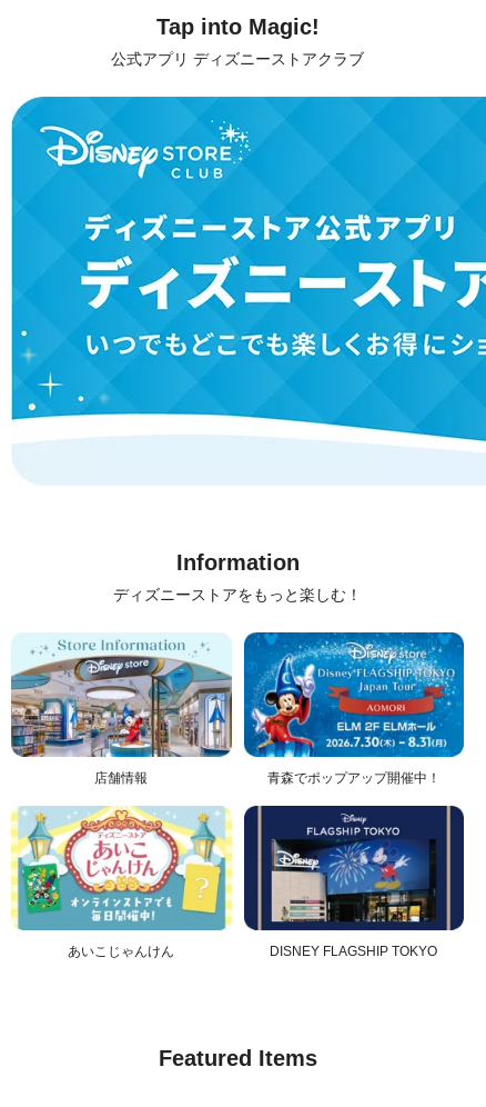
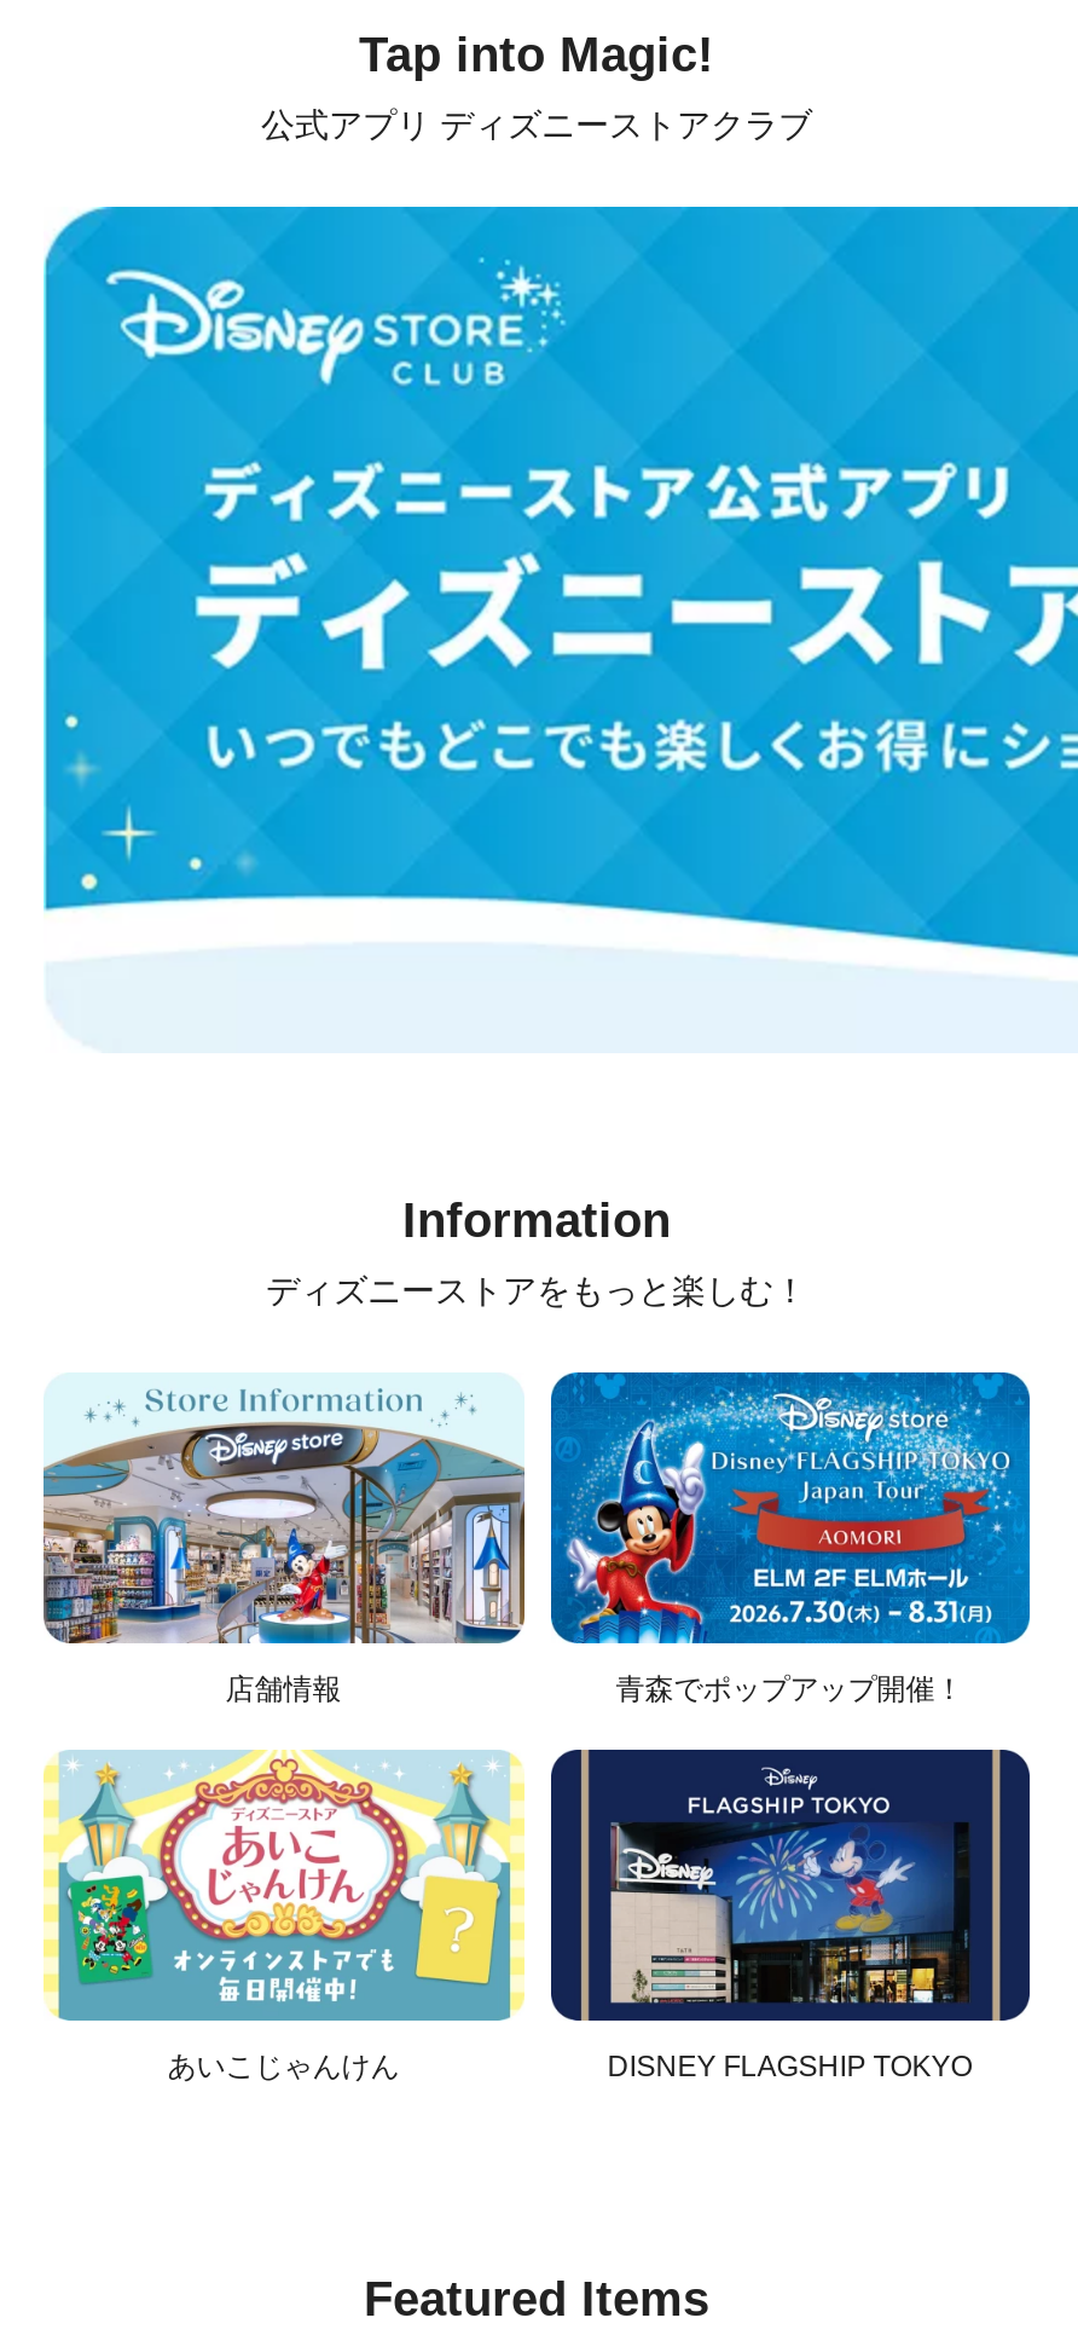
- 青森でポップアップ開催中！
+ 青森でポップアップ開催！
